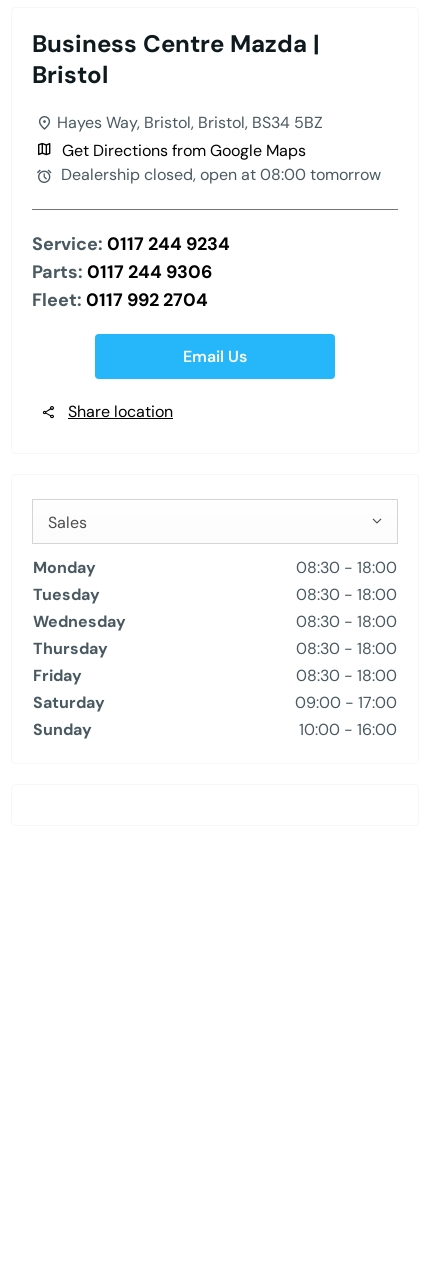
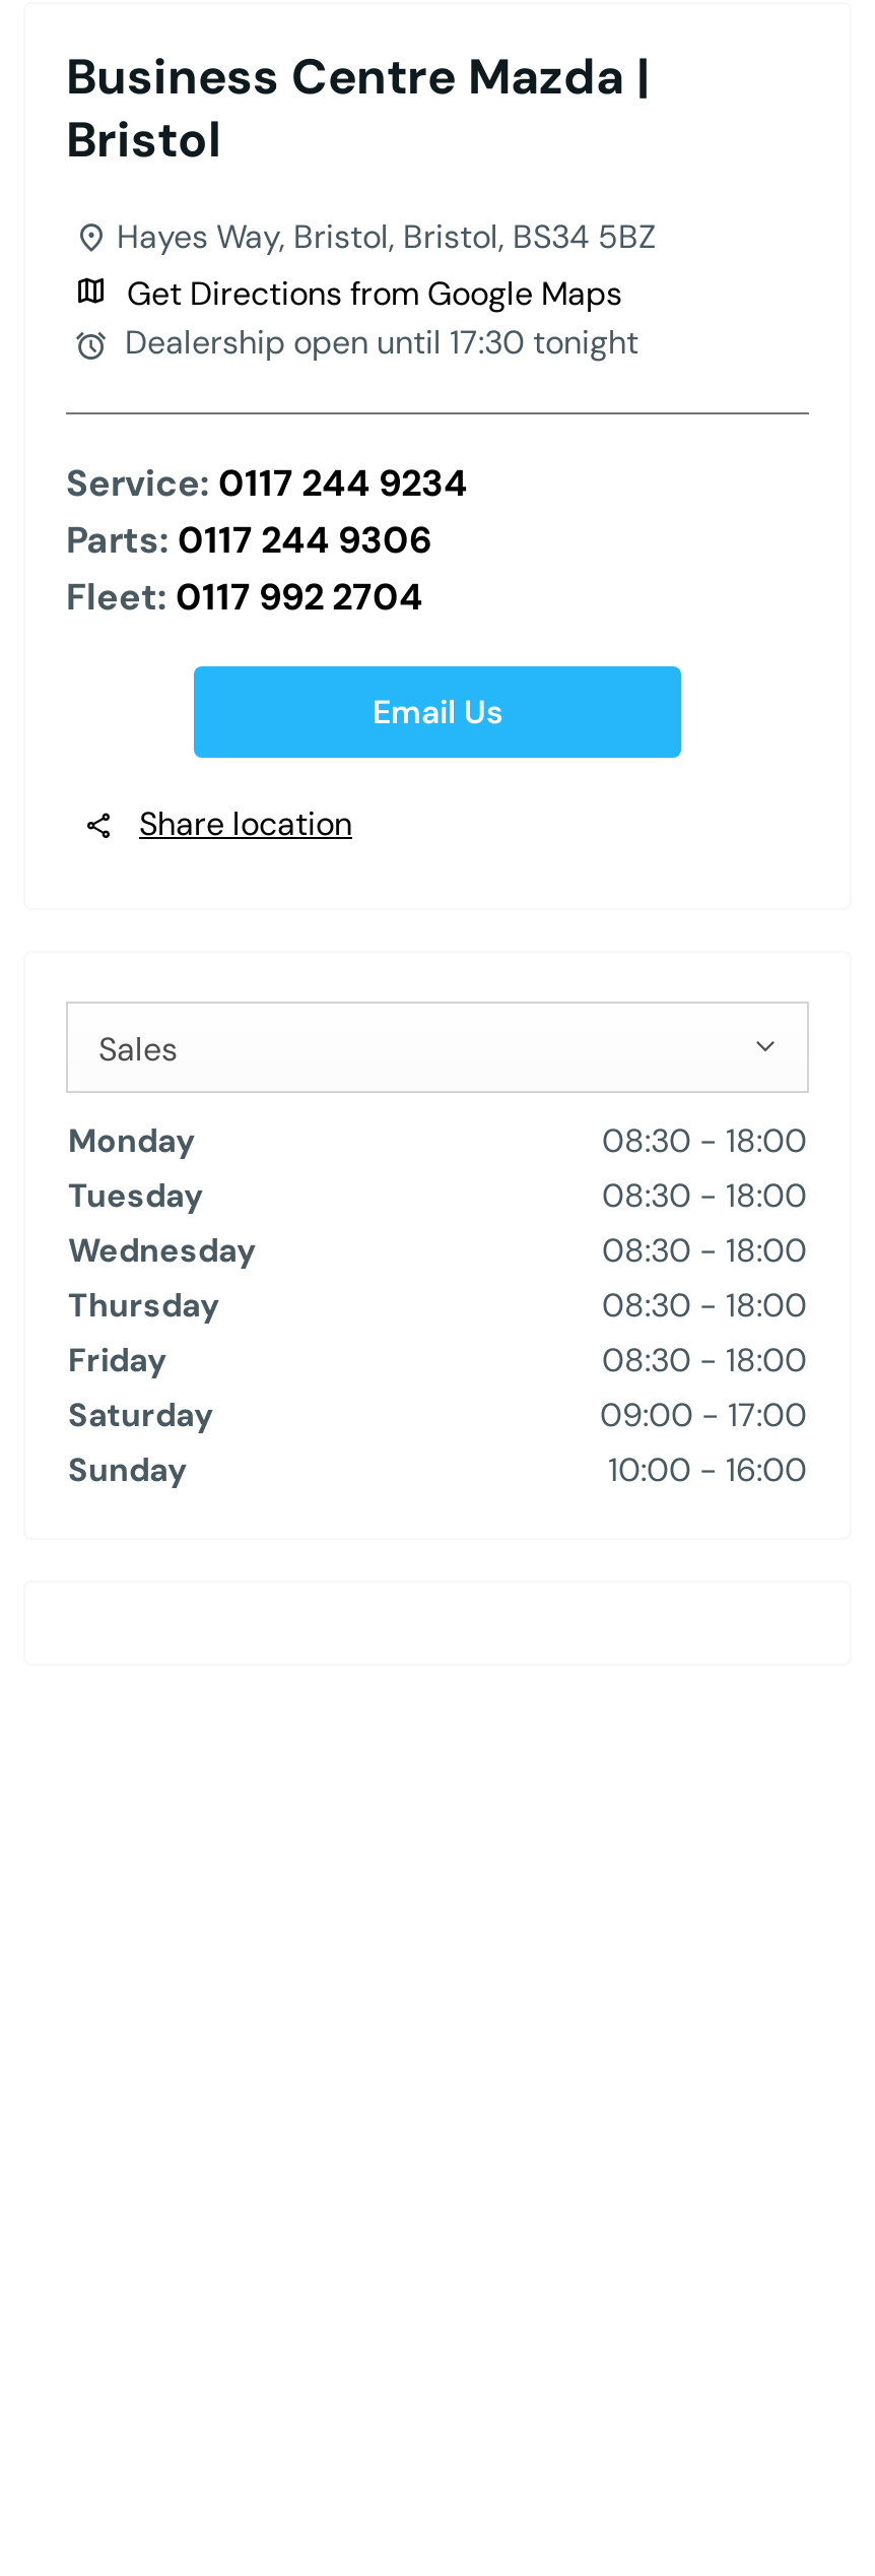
- Dealership closed, open at 08:00 tomorrow
+ Dealership open until 17:30 tonight
